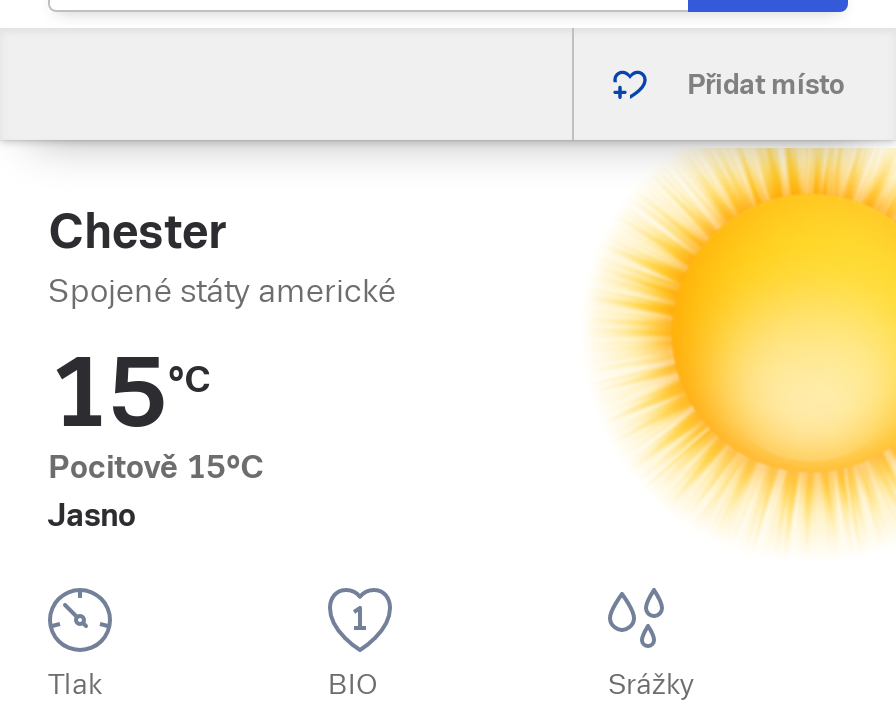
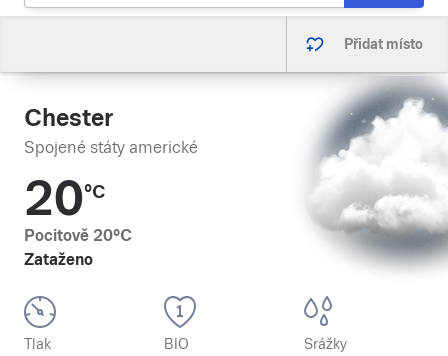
- [image]
+ [image]

- 15°C
- Pocitově 15°C
- Jasno
+ 20°C
+ Pocitově 20°C
+ Zataženo
